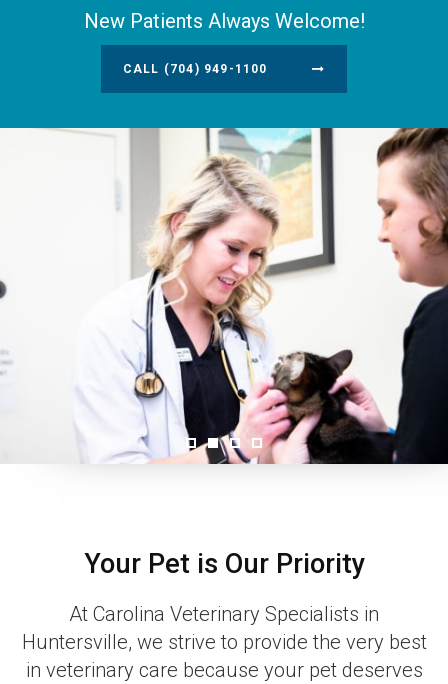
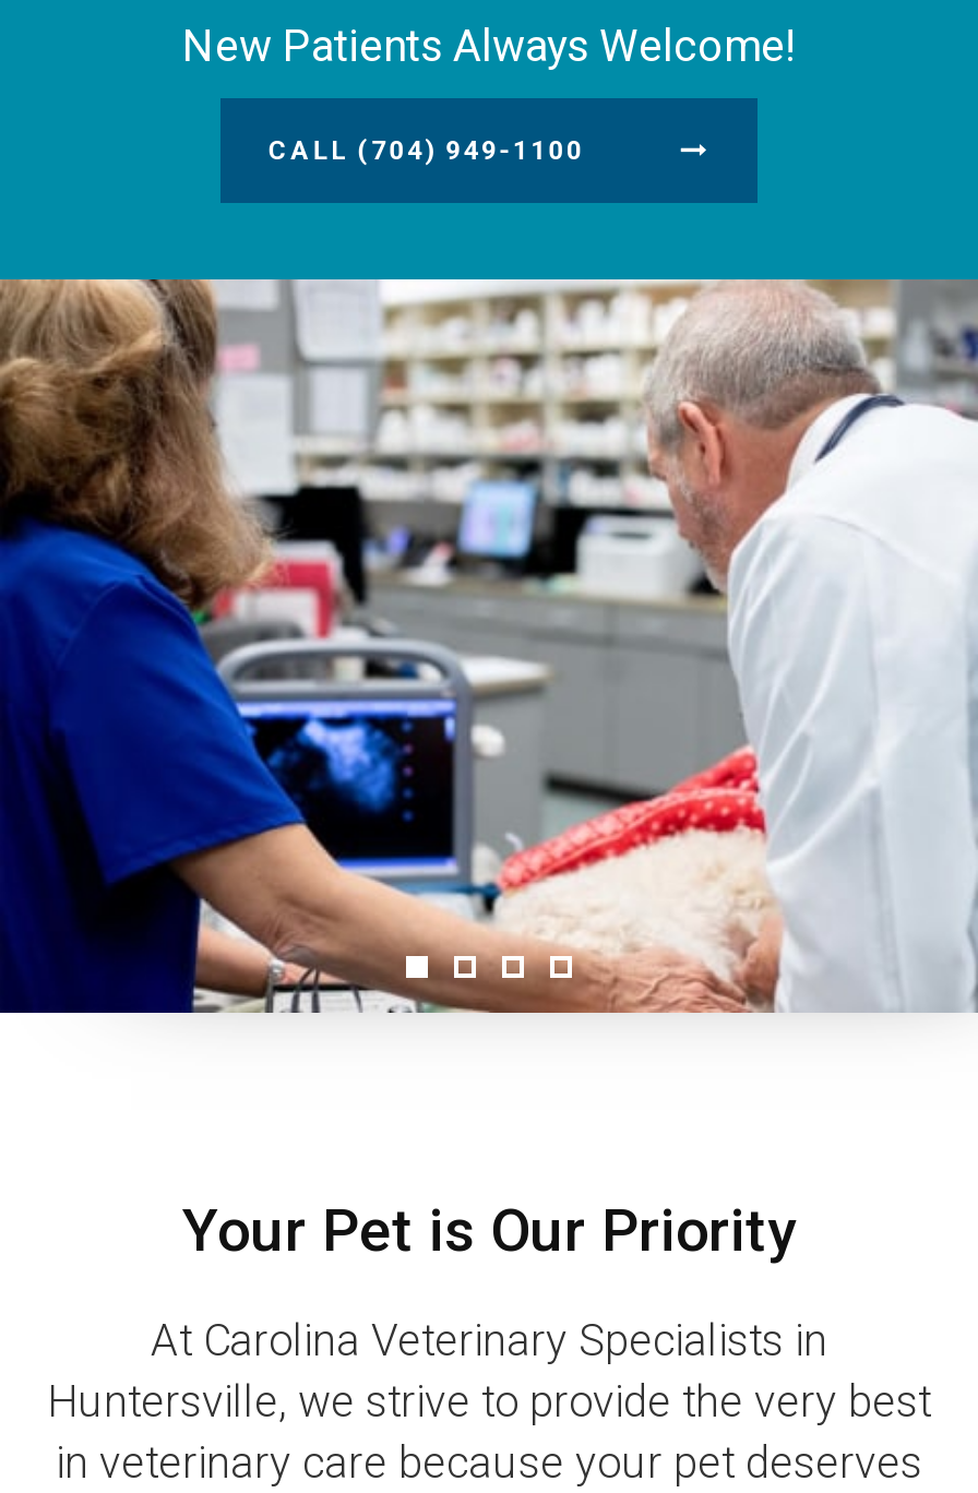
- [image]
+ [image]
